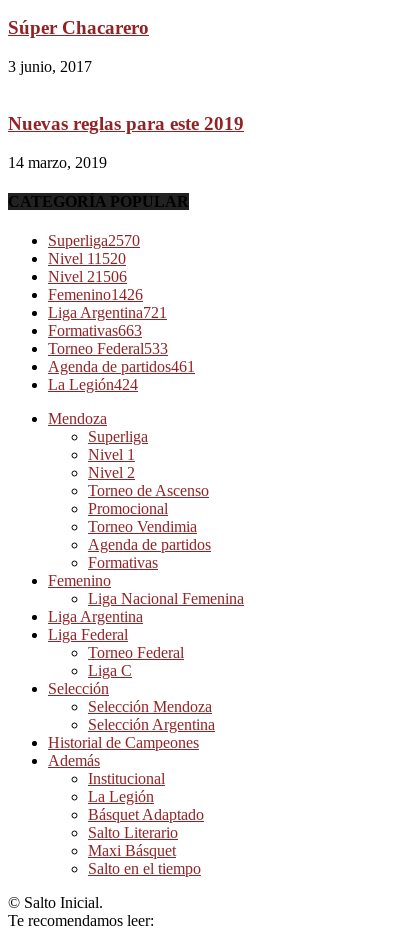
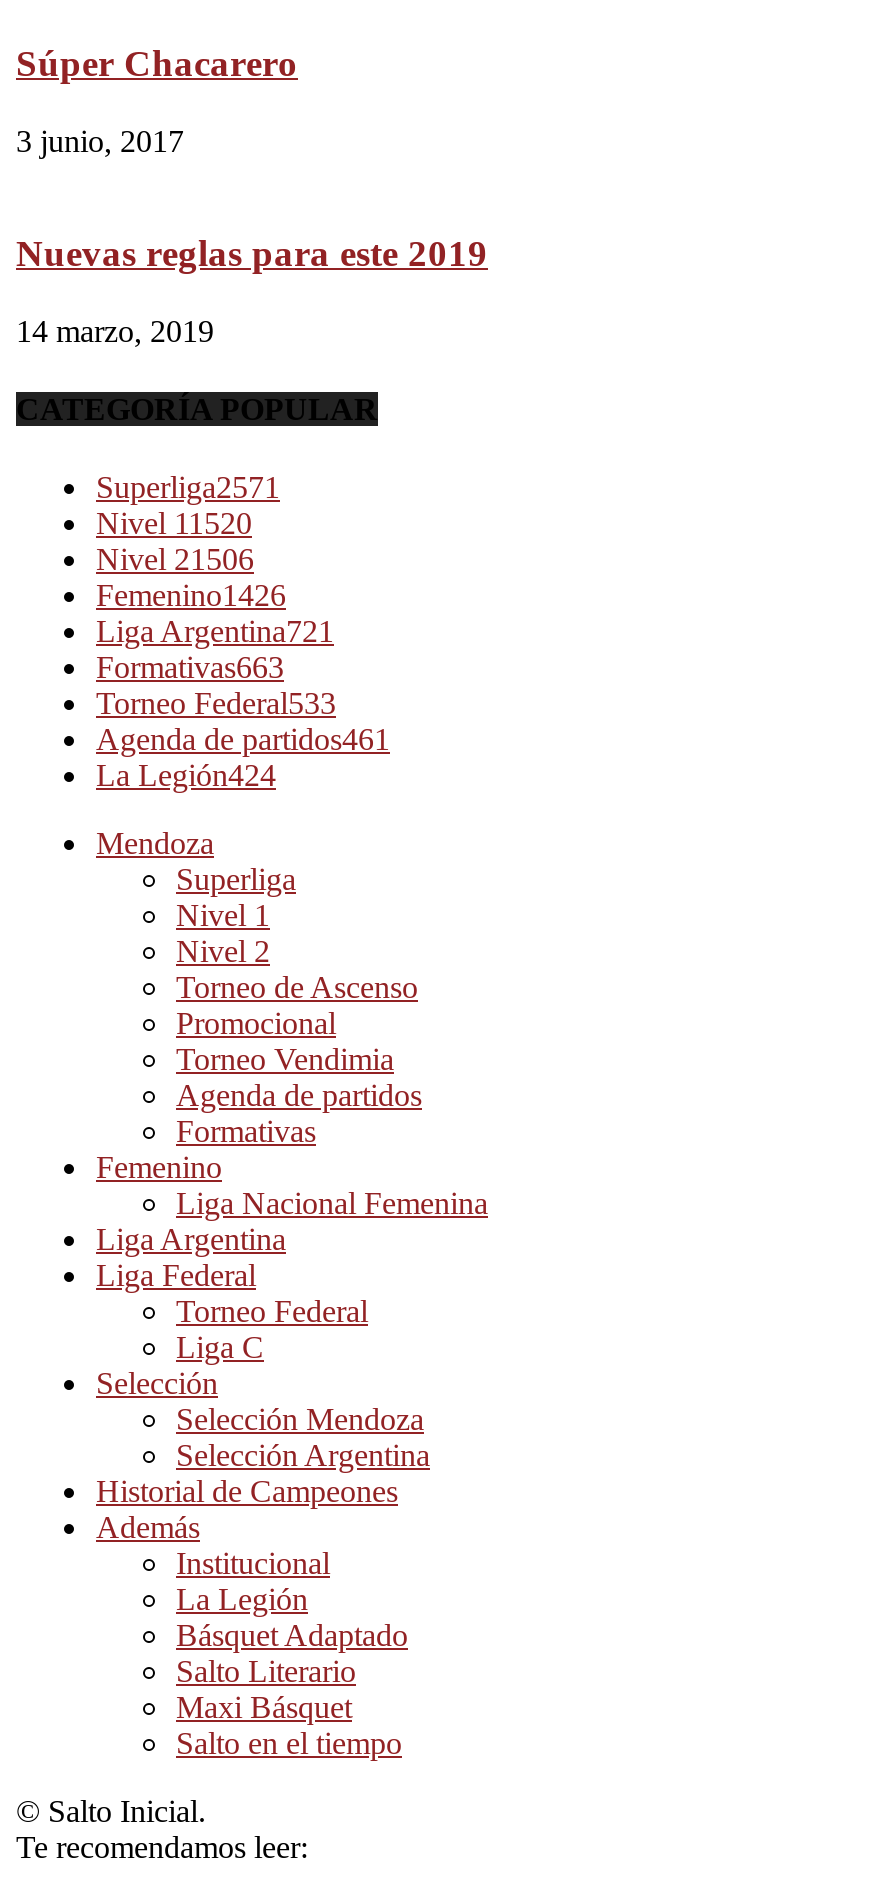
- Superliga2570
+ Superliga2571
